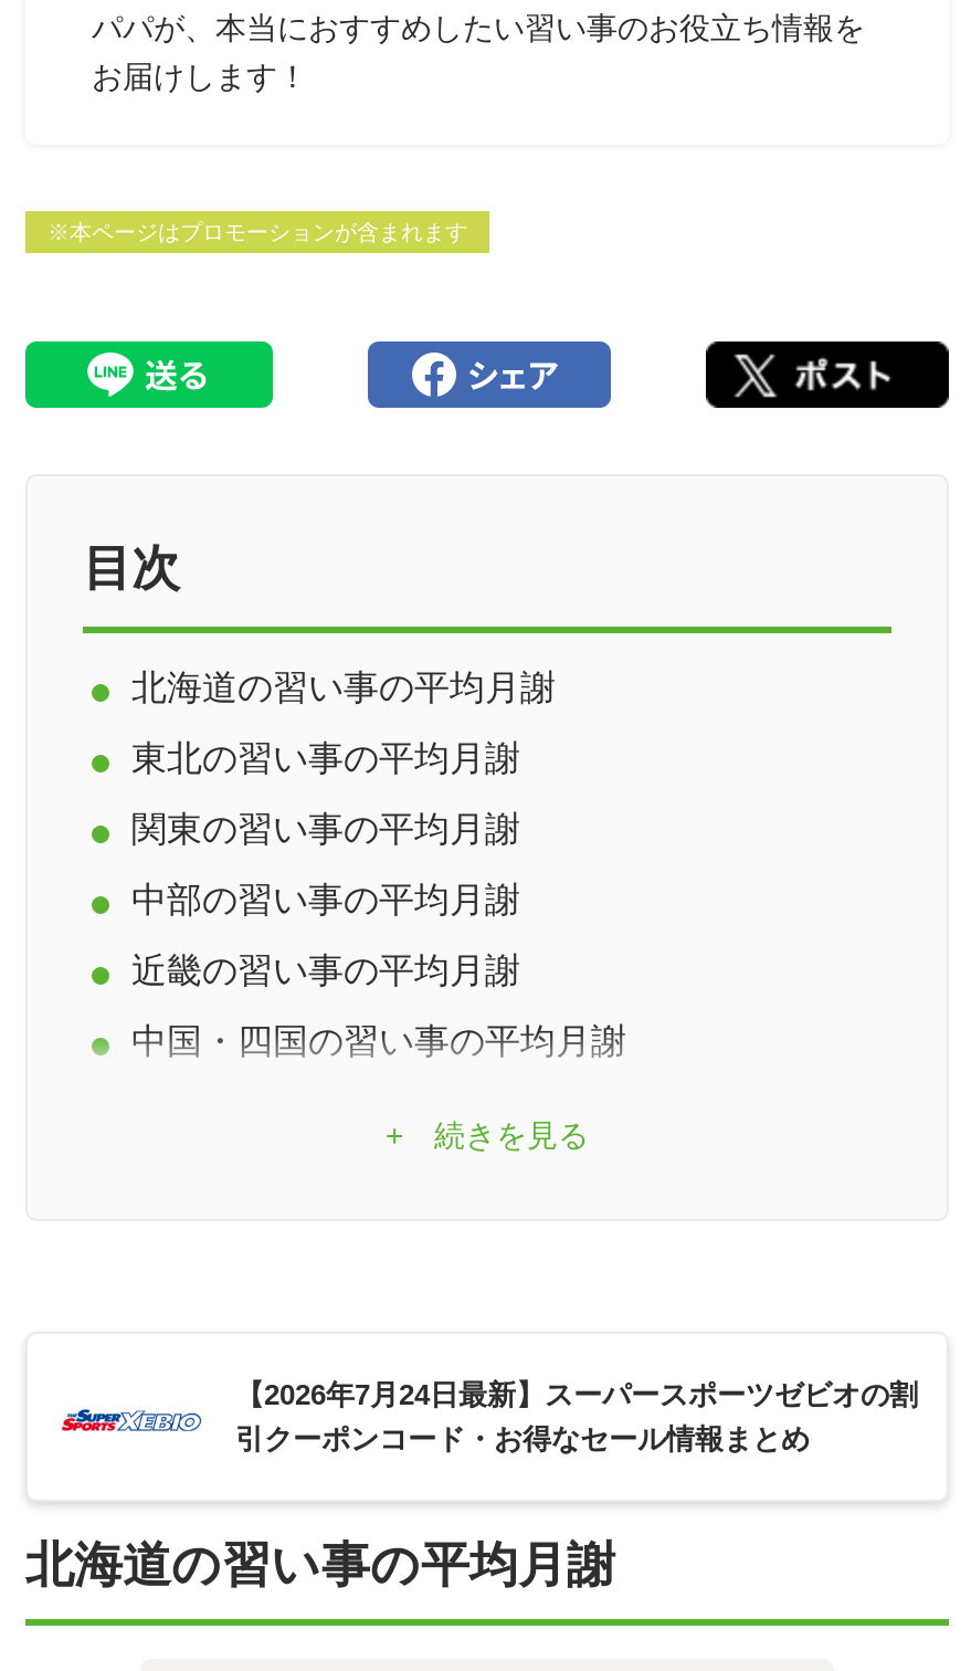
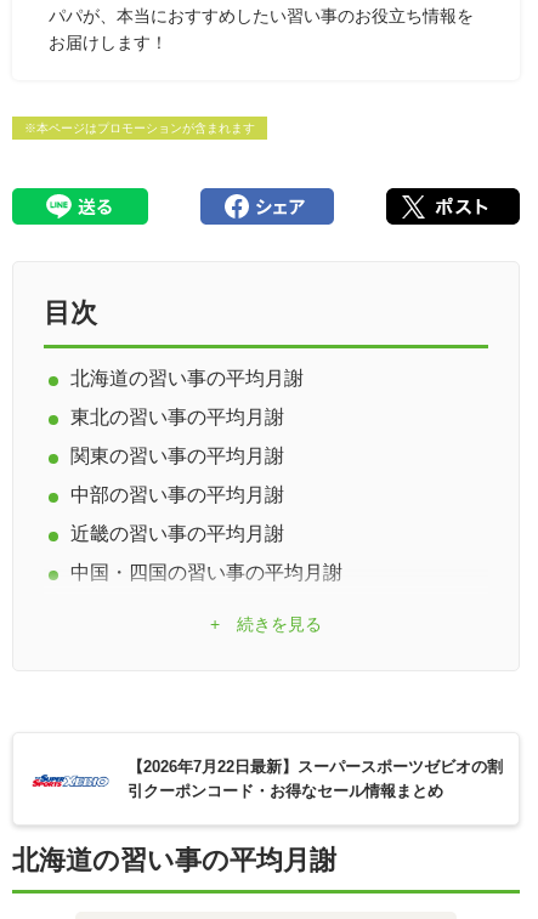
- 【2026年7月24日最新】スーパースポーツゼビオの割
+ 【2026年7月22日最新】スーパースポーツゼビオの割
